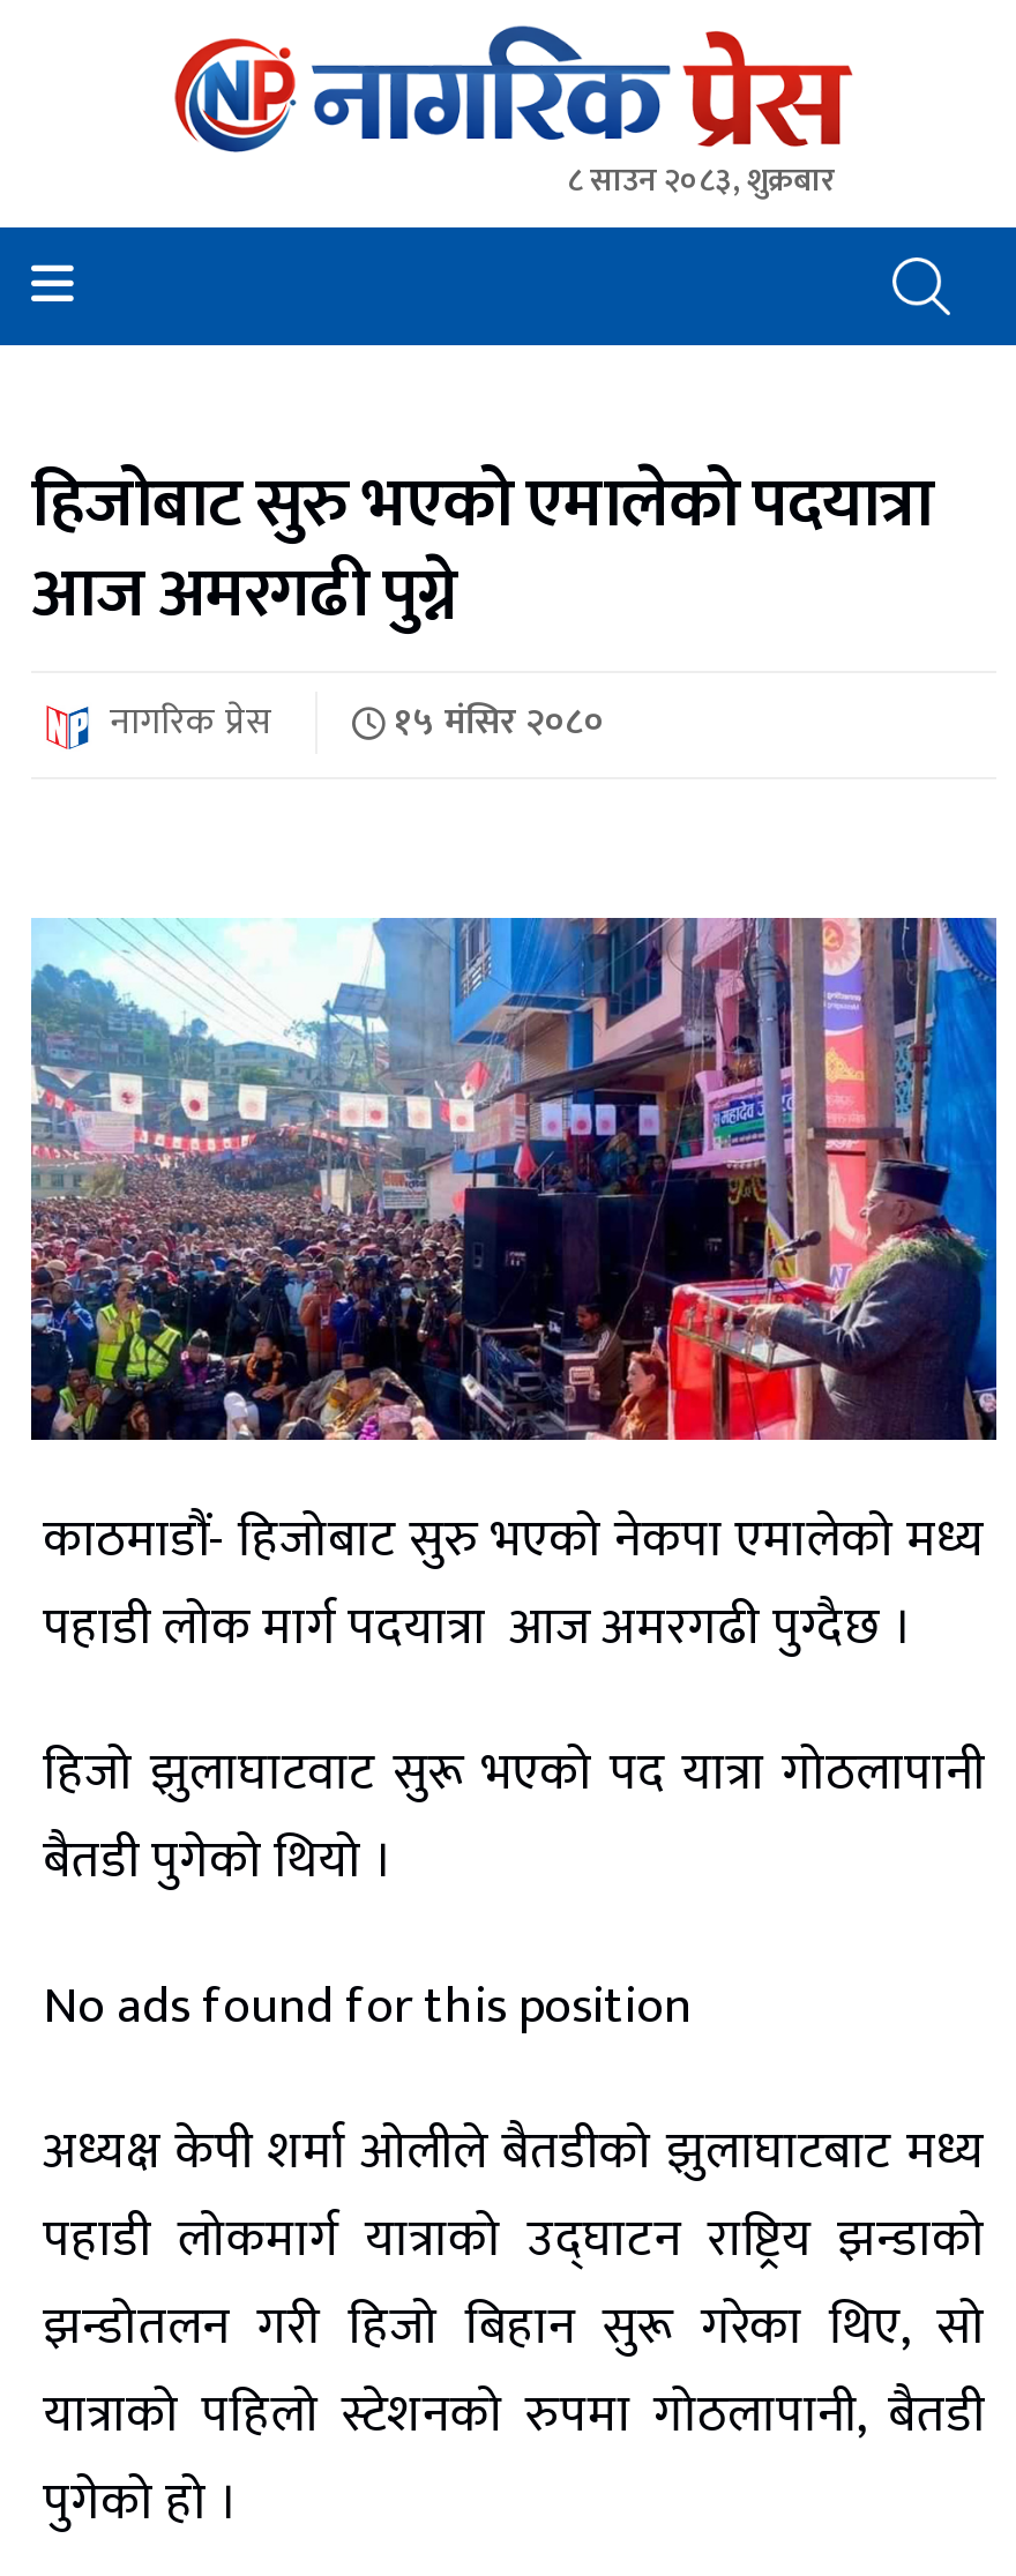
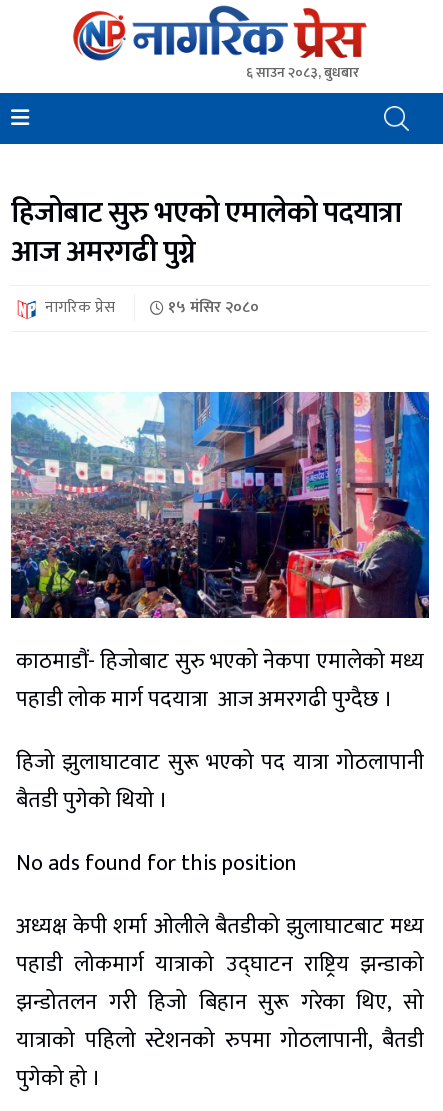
- ८ साउन २०८३, शुक्रबार
+ ६ साउन २०८३, बुधबार
